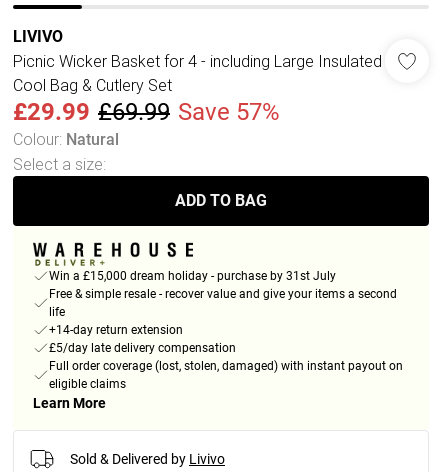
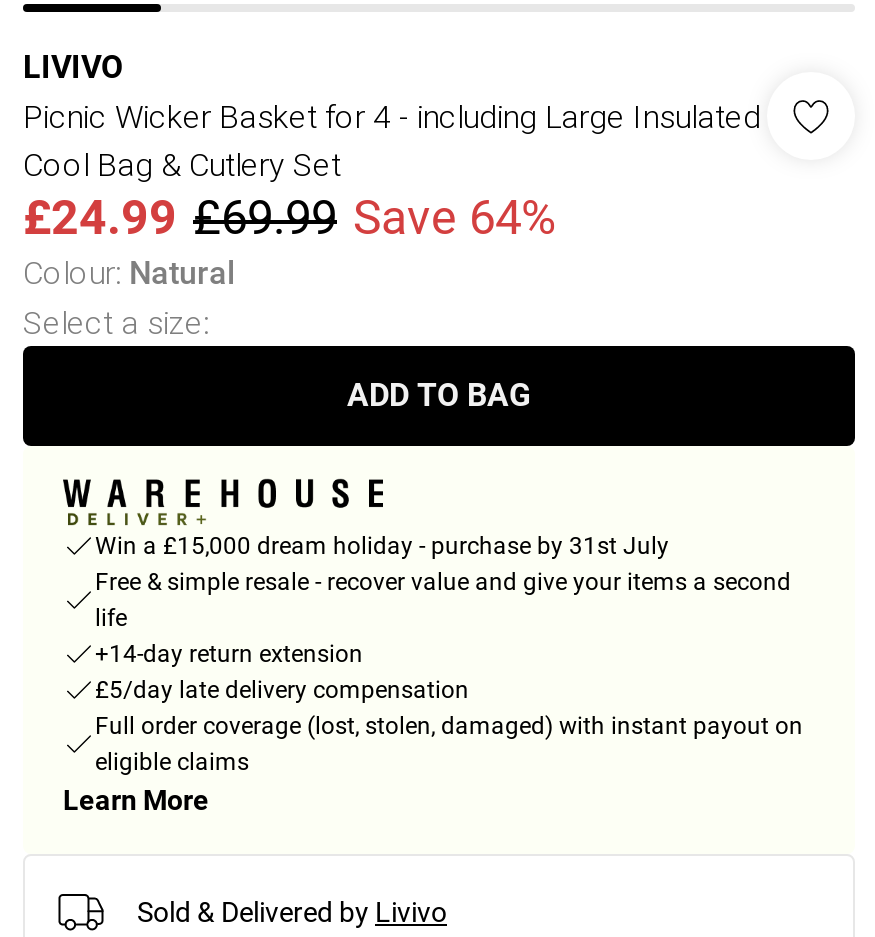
- £29.99 £69.99 Save 57%
+ £24.99 £69.99 Save 64%
